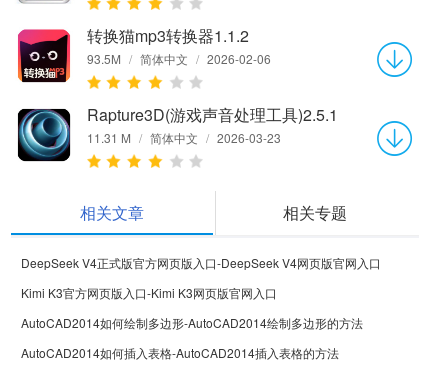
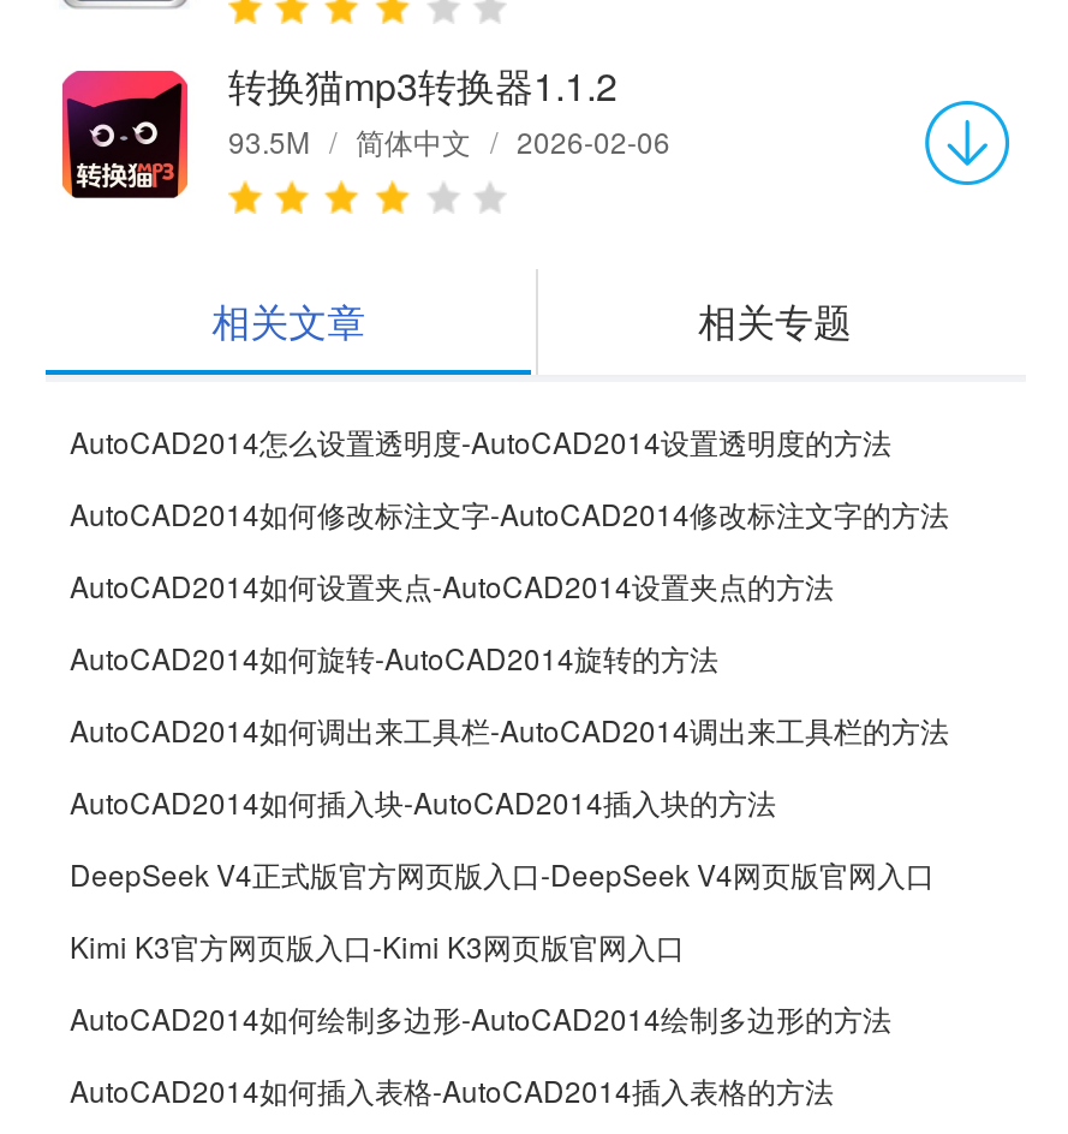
- [image]
- Rapture3D(游戏声音处理工具)2.5.1
- 11.31 M / 简体中文 / 2026-03-23

moved up: 相关文章 | 相关专题

+ AutoCAD2014怎么设置透明度-AutoCAD2014设置透明度的方法
+ AutoCAD2014如何修改标注文字-AutoCAD2014修改标注文字的方法
+ AutoCAD2014如何设置夹点-AutoCAD2014设置夹点的方法
+ AutoCAD2014如何旋转-AutoCAD2014旋转的方法
+ AutoCAD2014如何调出来工具栏-AutoCAD2014调出来工具栏的方法
+ AutoCAD2014如何插入块-AutoCAD2014插入块的方法
